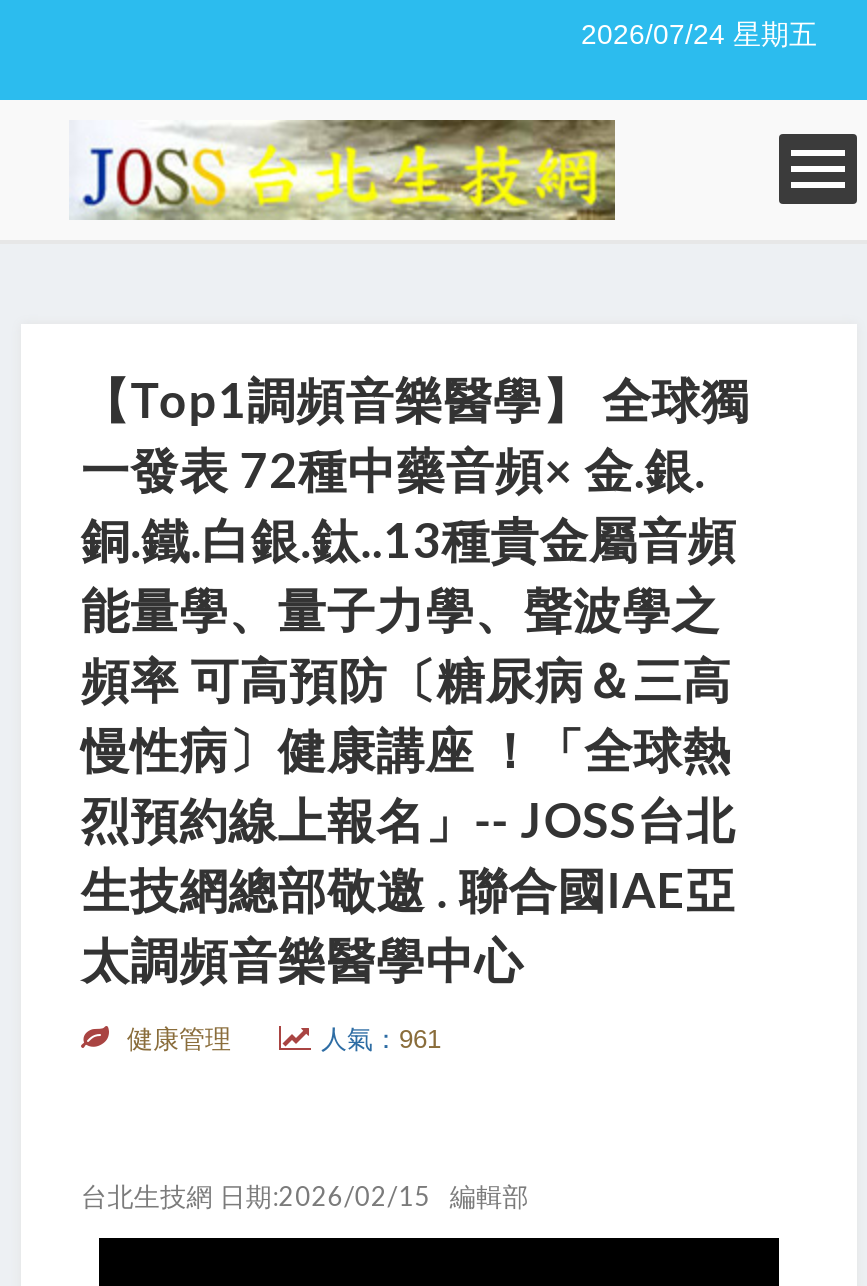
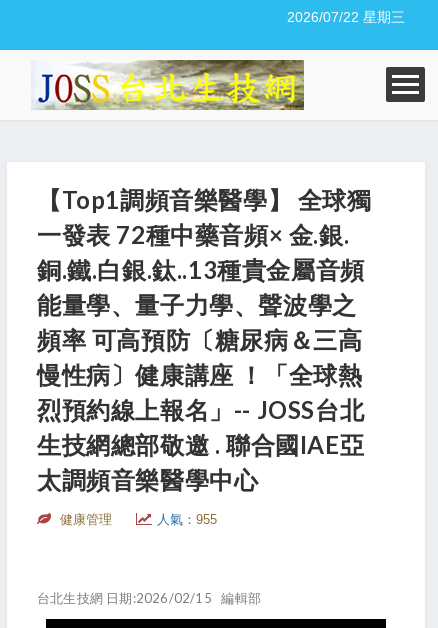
- 2026/07/24 星期五
+ 2026/07/22 星期三

- 人氣：961
+ 人氣：955
